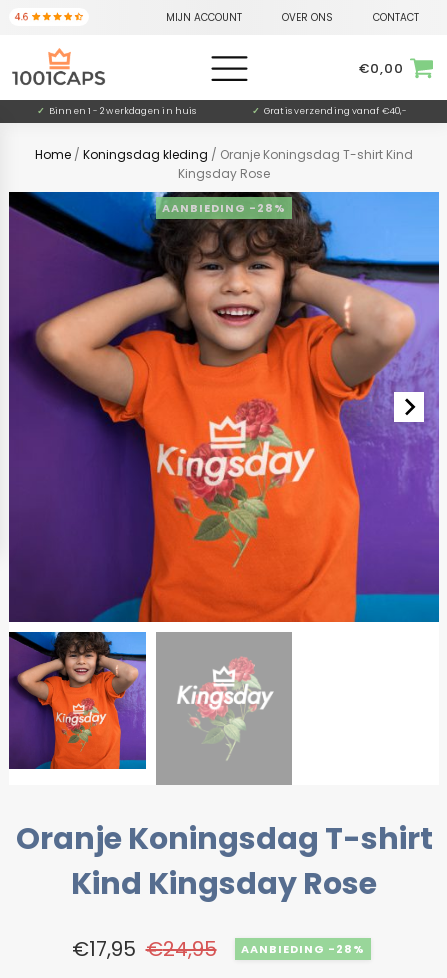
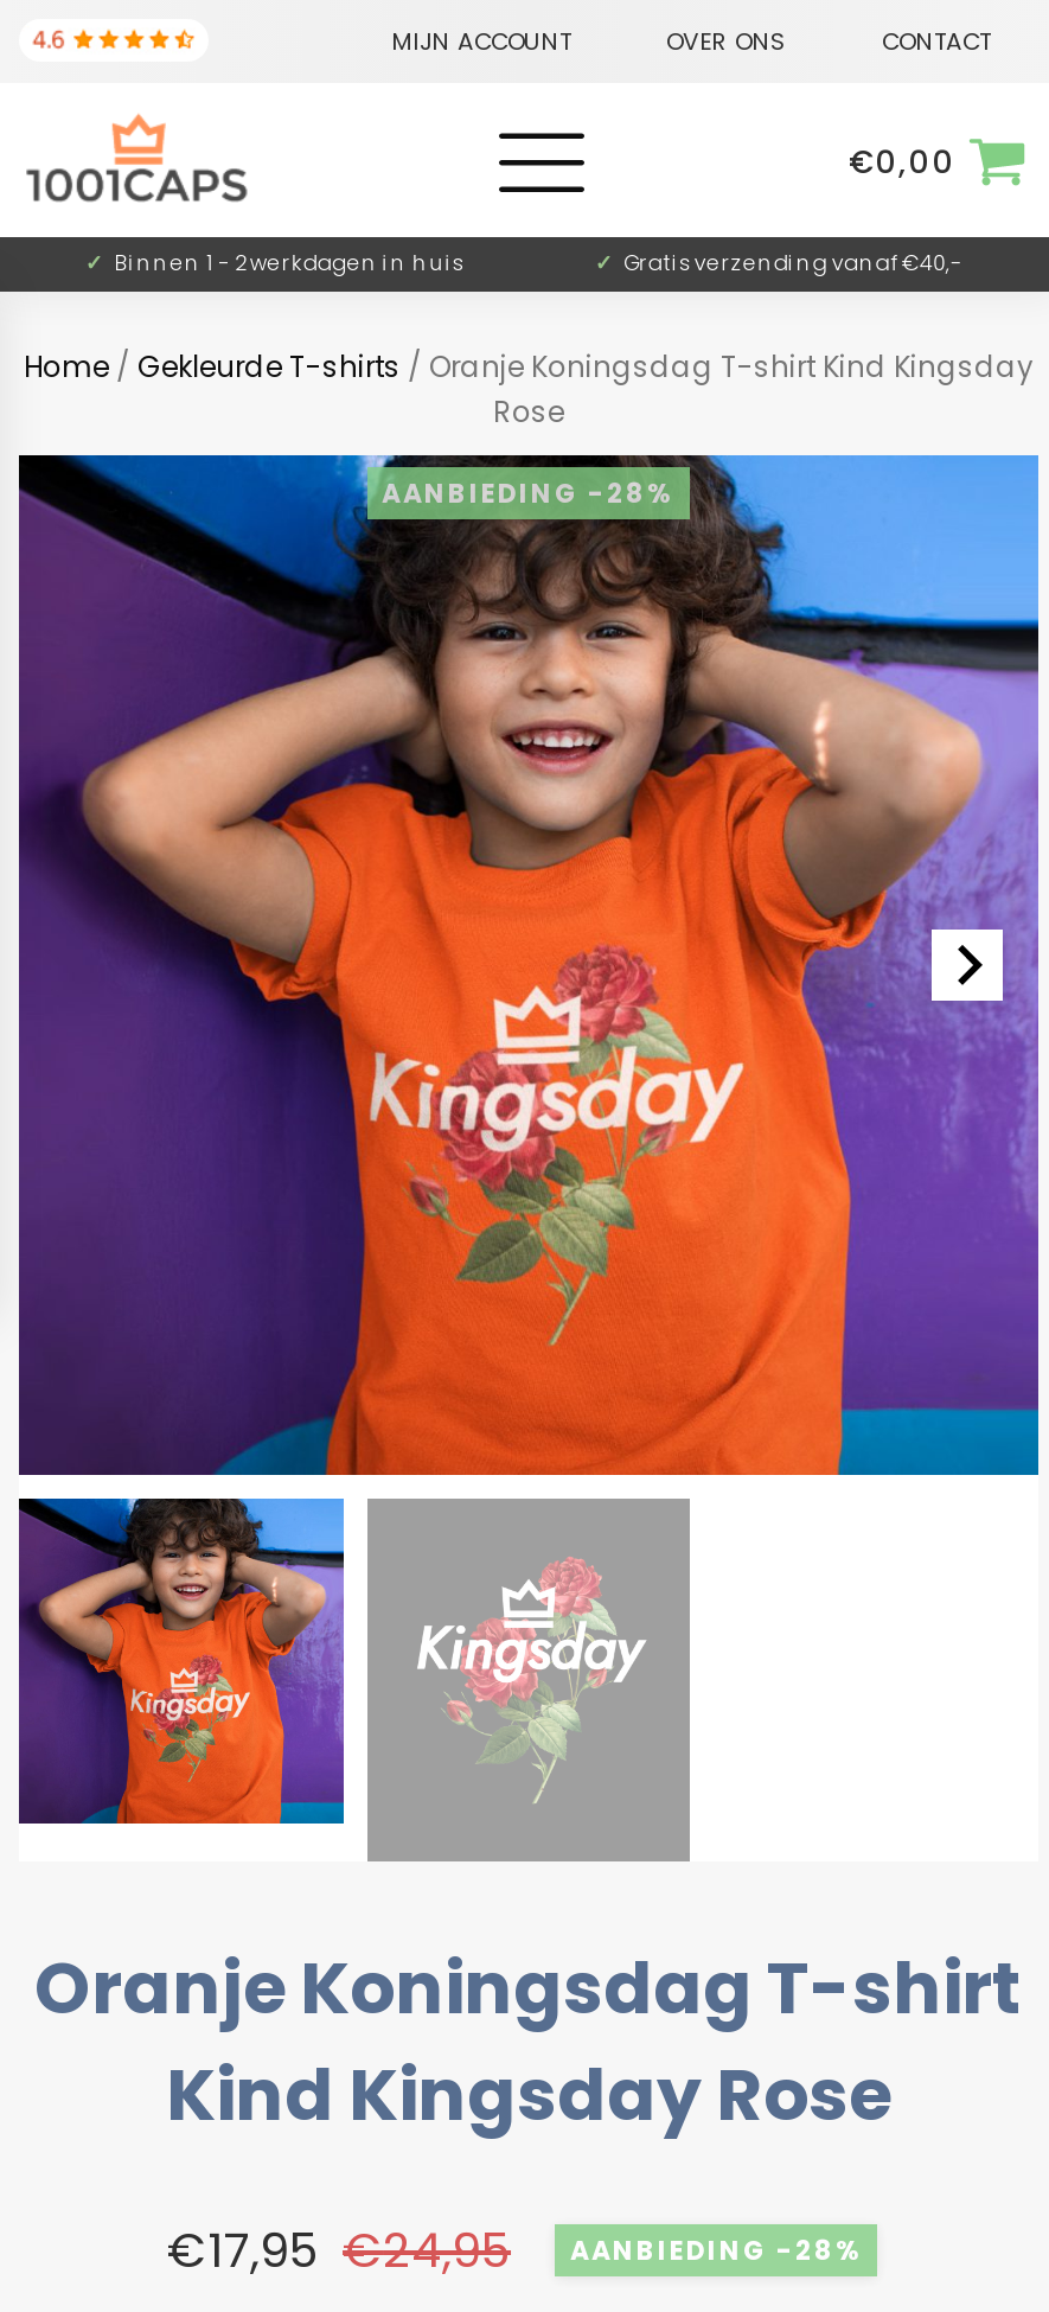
- Home / Koningsdag kleding / Oranje Koningsdag T-shirt Kind
- Kingsday Rose
+ Home / Gekleurde T-shirts / Oranje Koningsdag T-shirt Kind Kingsday
+ Rose
